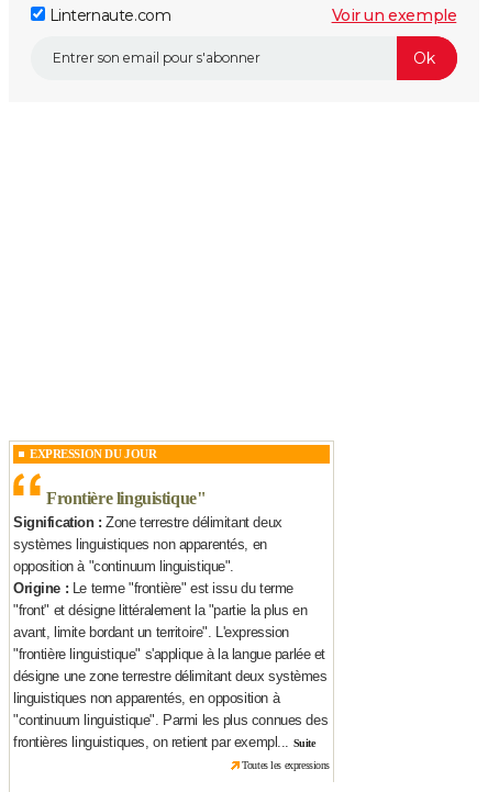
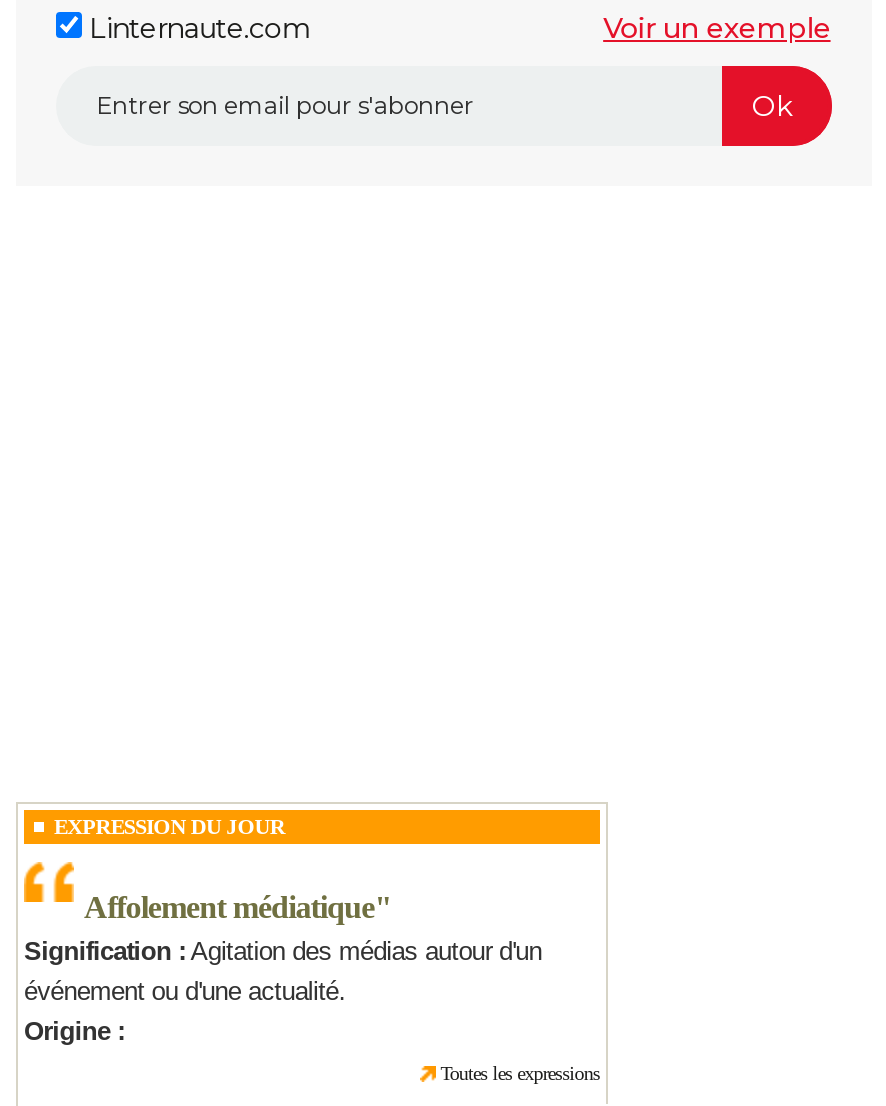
- Frontière linguistique"
- Signification : Zone terrestre délimitant deux
- systèmes linguistiques non apparentés, en
- opposition à "continuum linguistique".
- Origine : Le terme "frontière" est issu du terme
- "front" et désigne littéralement la "partie la plus en
- avant, limite bordant un territoire". L'expression
- "frontière linguistique" s'applique à la langue parlée et
- désigne une zone terrestre délimitant deux systèmes
- linguistiques non apparentés, en opposition à
- "continuum linguistique". Parmi les plus connues des
- frontières linguistiques, on retient par exempl... Suite
+ Affolement médiatique"
+ Signification : Agitation des médias autour d'un
+ événement ou d'une actualité.
+ Origine :
